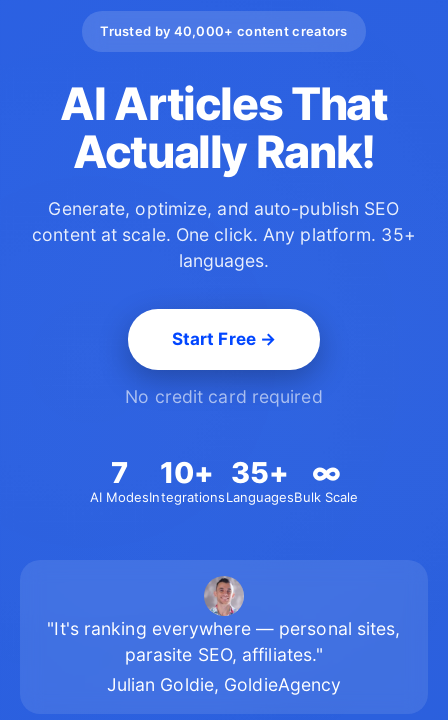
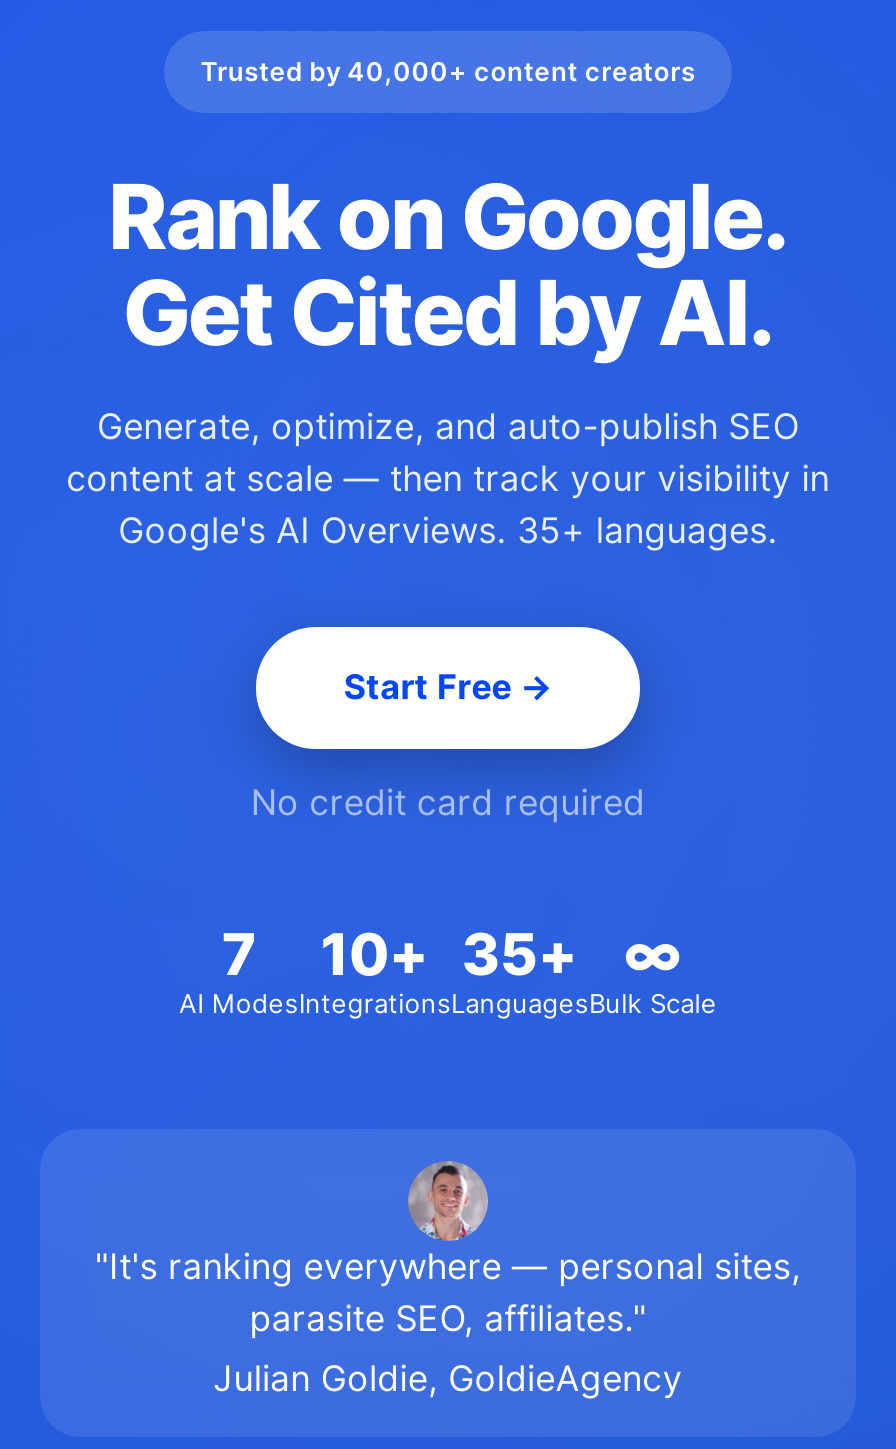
- AI Articles That
- Actually Rank!
+ Rank on Google.
+ Get Cited by AI.

- content at scale. One click. Any platform. 35+
- languages.
+ content at scale — then track your visibility in
+ Google's AI Overviews. 35+ languages.
